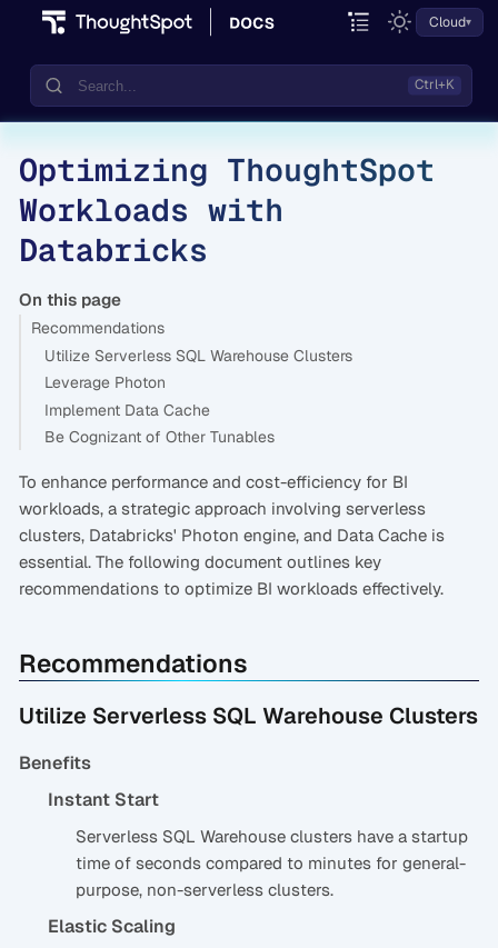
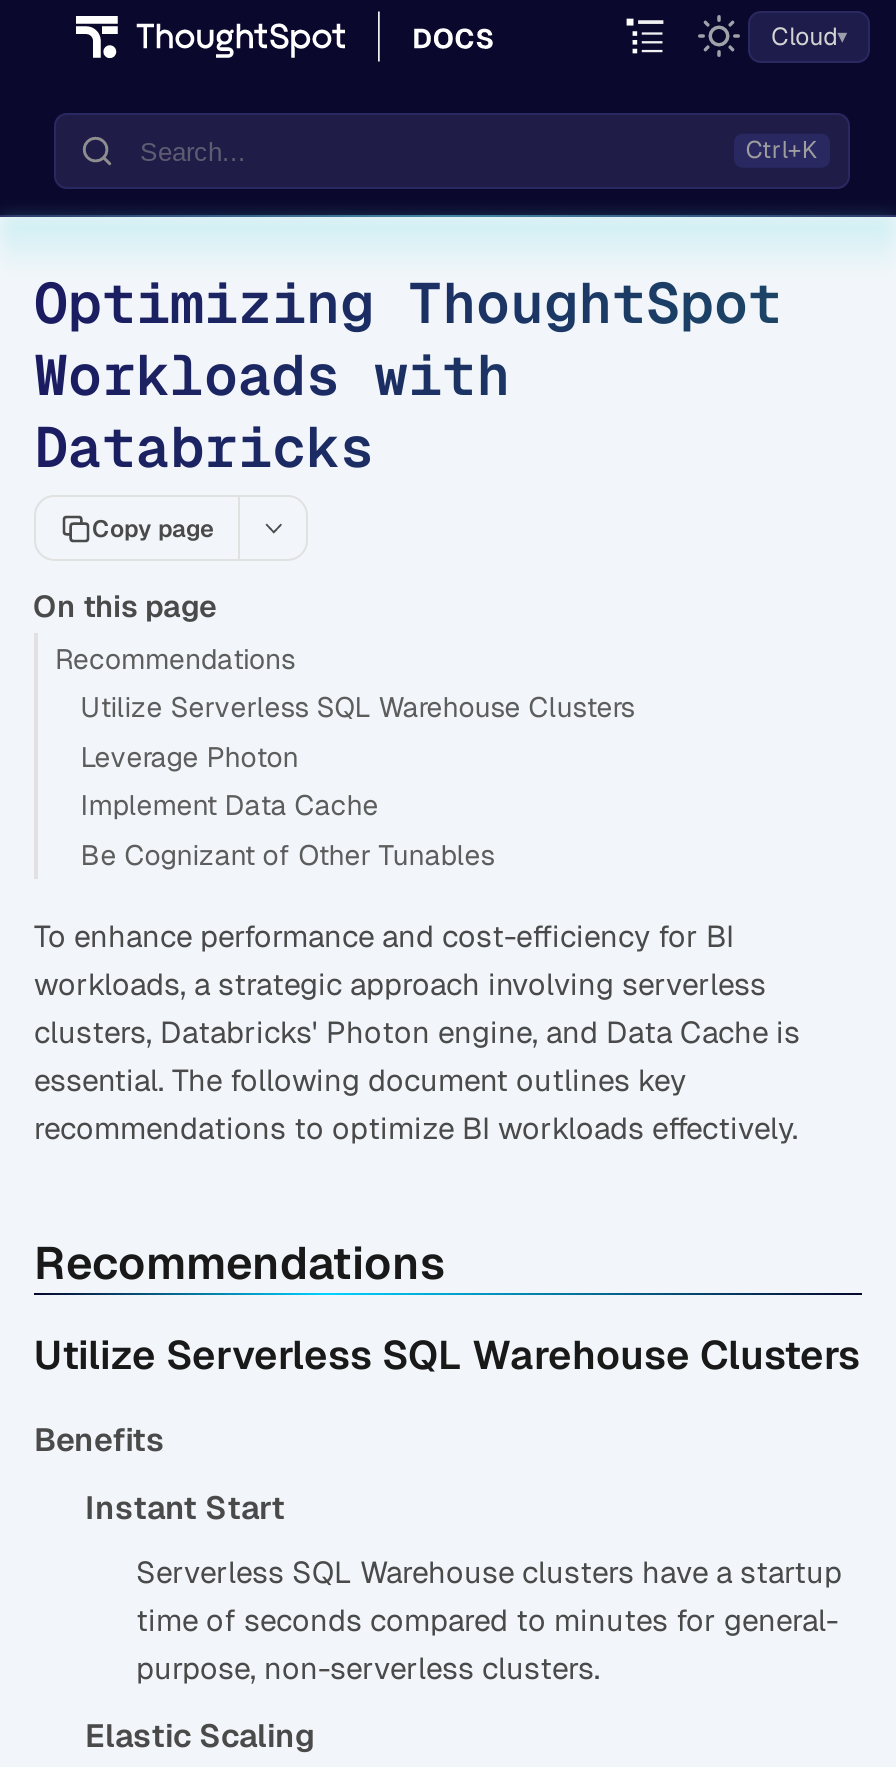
+ Copy page
